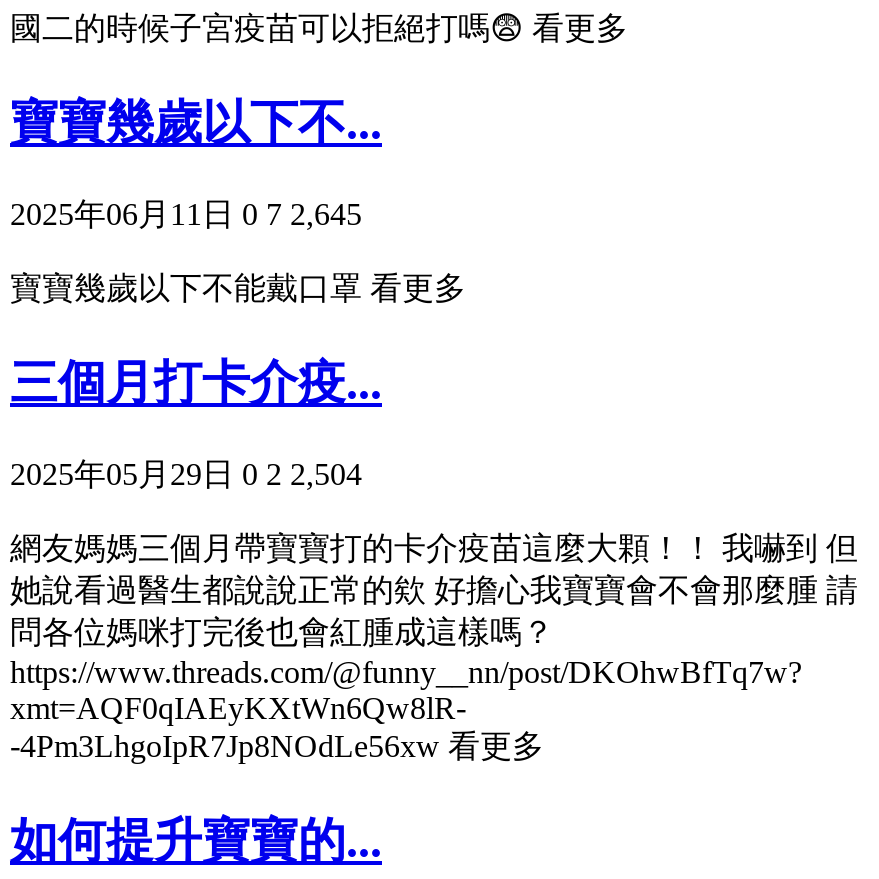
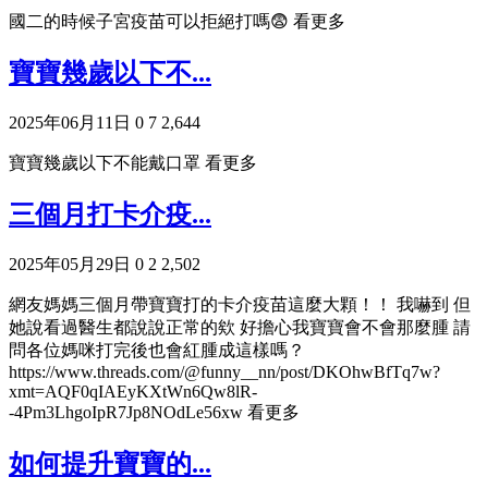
- 2025年06月11日 0 7 2,645
+ 2025年06月11日 0 7 2,644

- 2025年05月29日 0 2 2,504
+ 2025年05月29日 0 2 2,502
